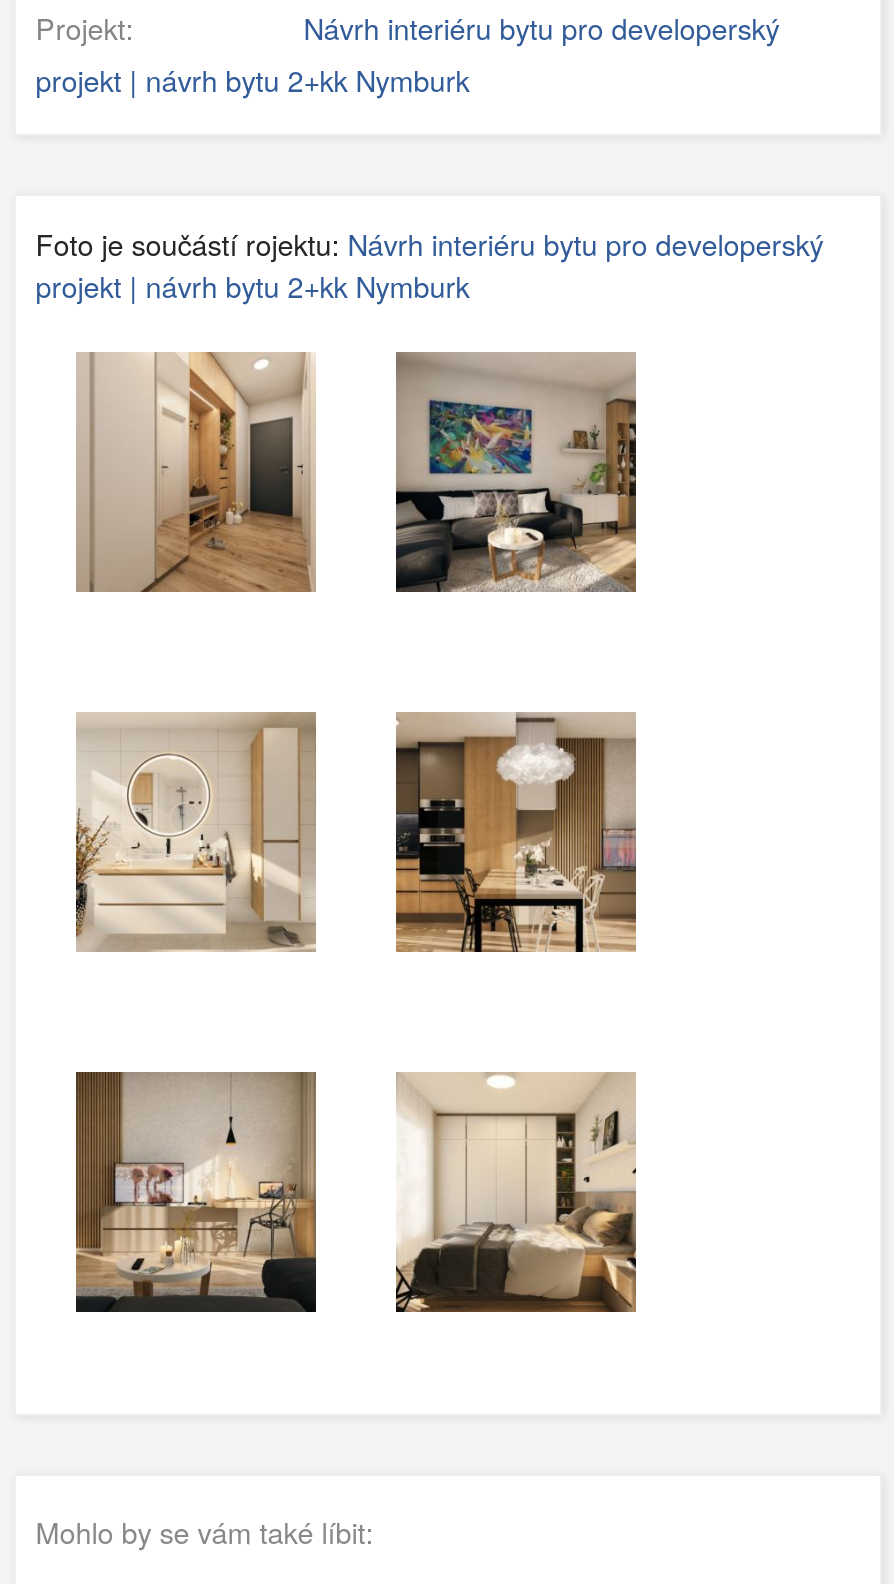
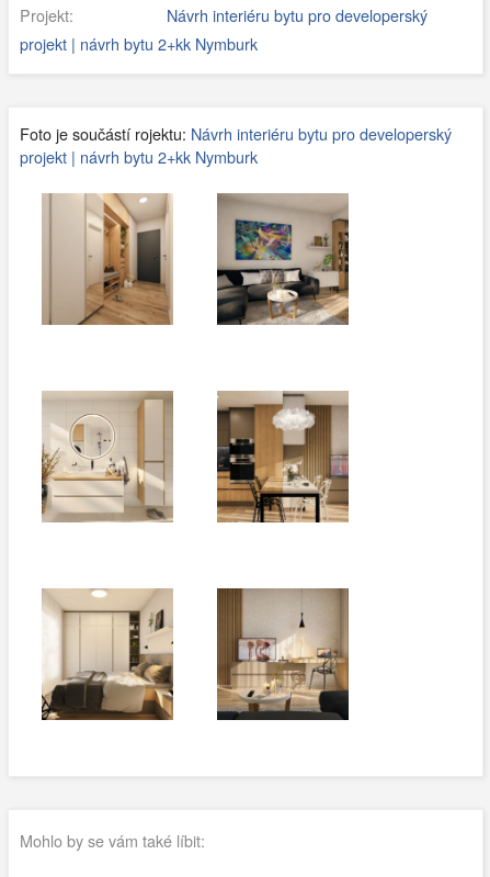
- [image]
+ [image]

- [image]
+ [image]
